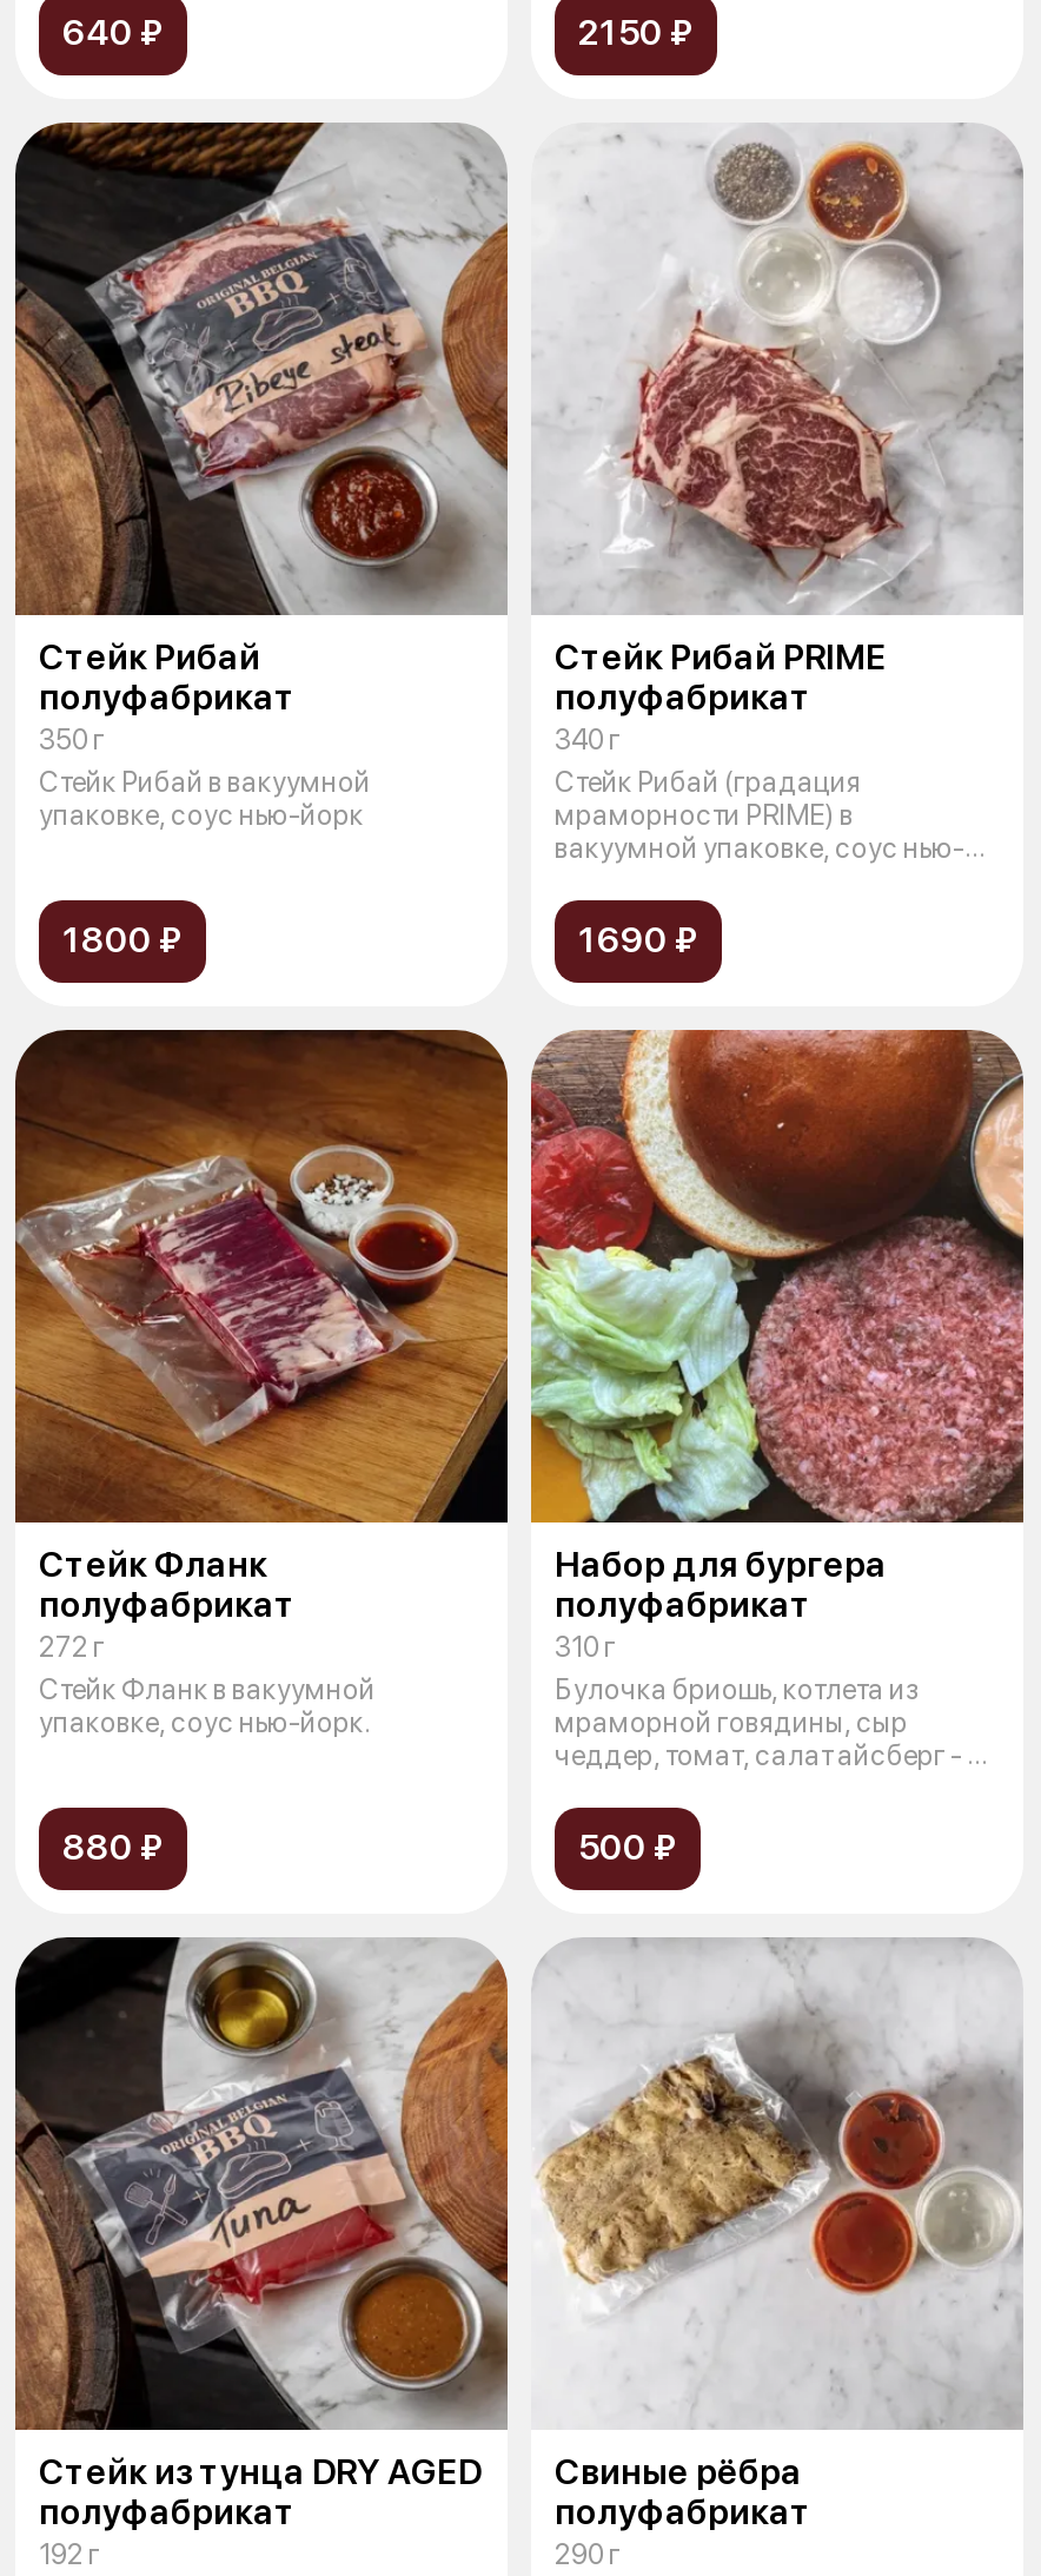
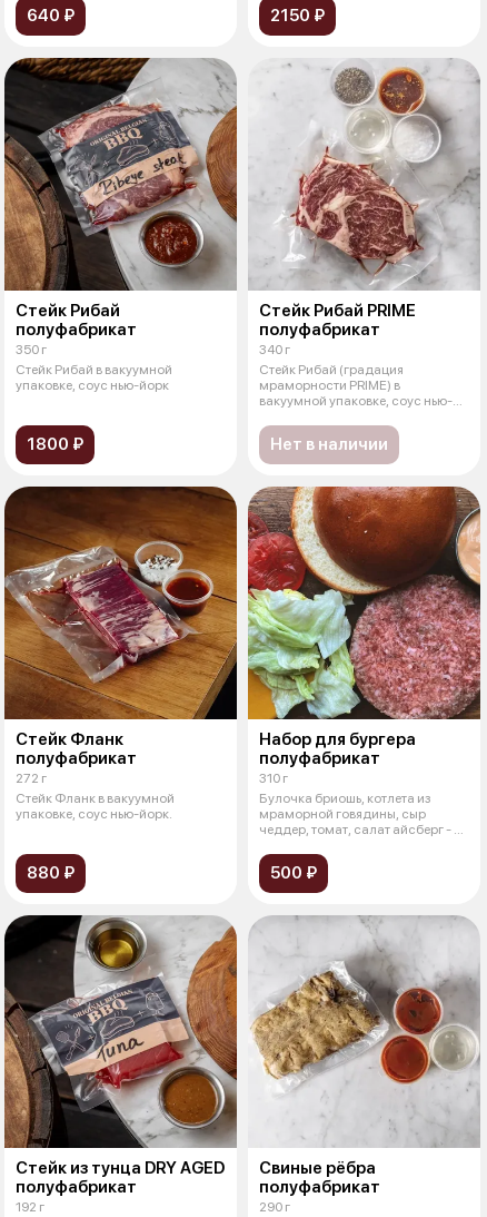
- 1690 ₽
+ Нет в наличии
